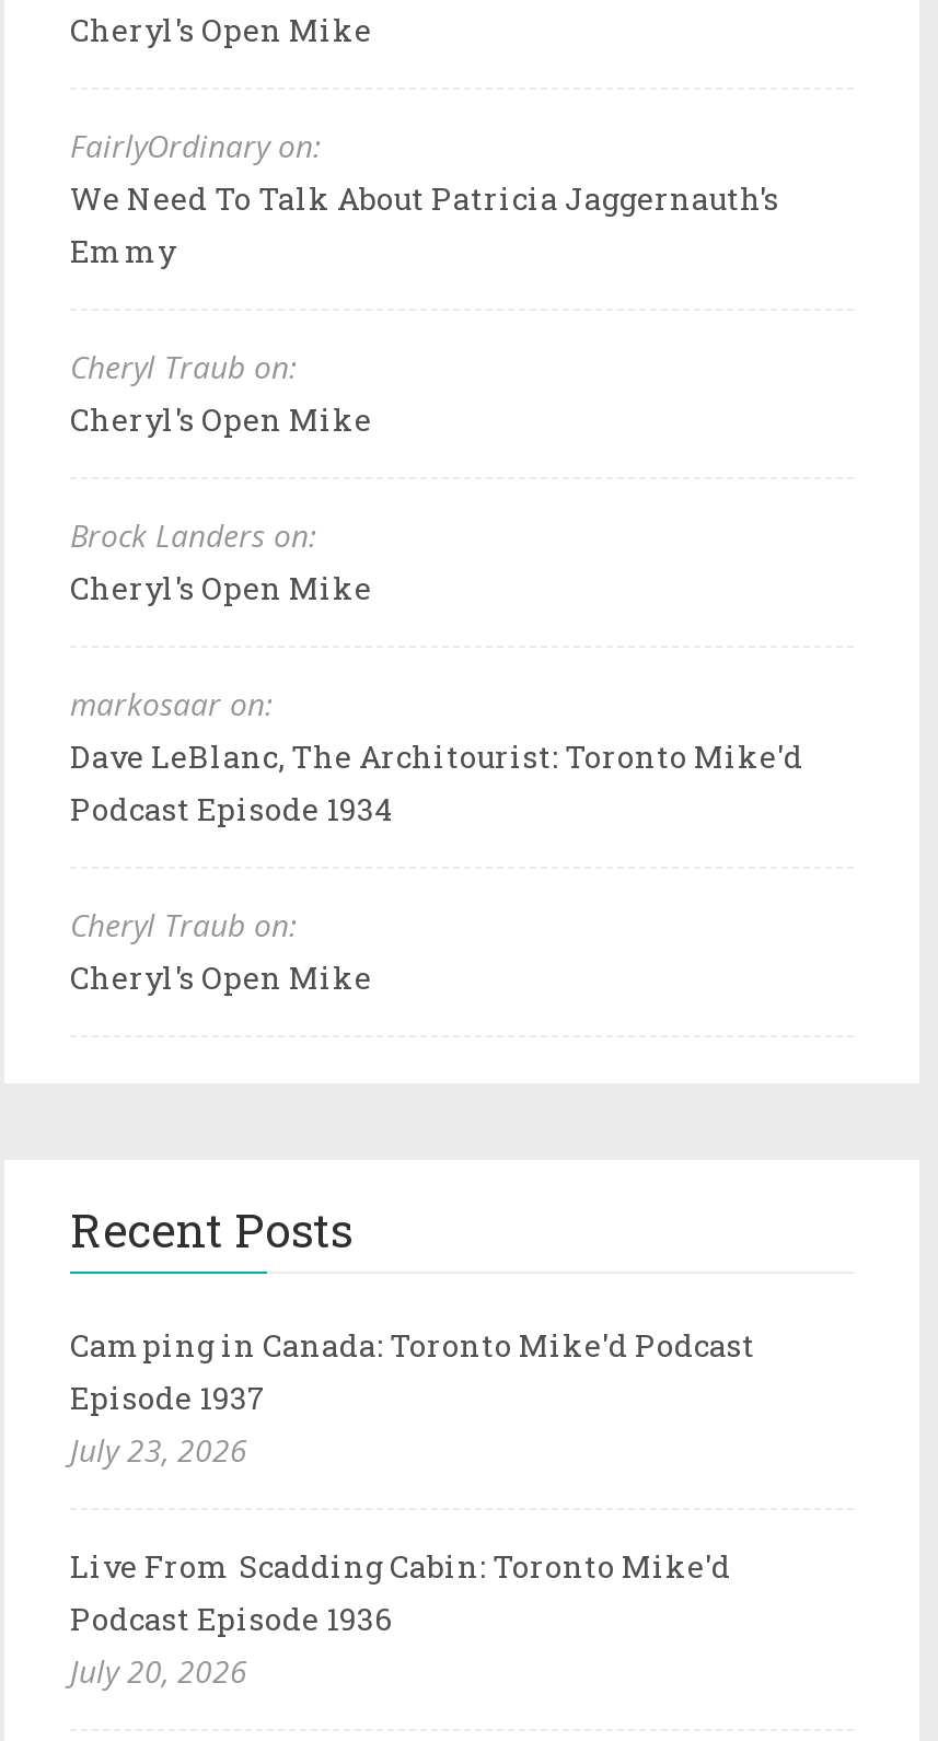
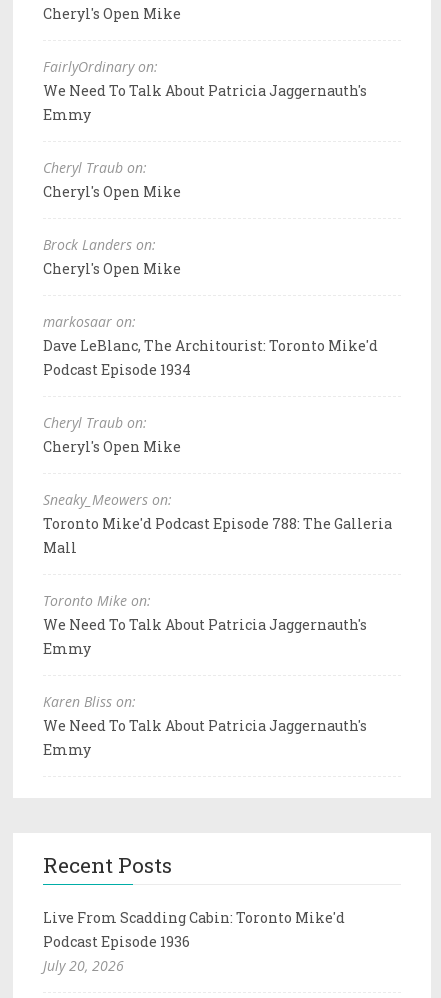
+ Sneaky_Meowers on:
+ Toronto Mike'd Podcast Episode 788: The Galleria
+ Mall
+ Toronto Mike on:
+ We Need To Talk About Patricia Jaggernauth's
+ Emmy
+ Karen Bliss on:
+ We Need To Talk About Patricia Jaggernauth's
+ Emmy

moved down: Recent Posts

- Camping in Canada: Toronto Mike'd Podcast
- Episode 1937
- July 23, 2026
